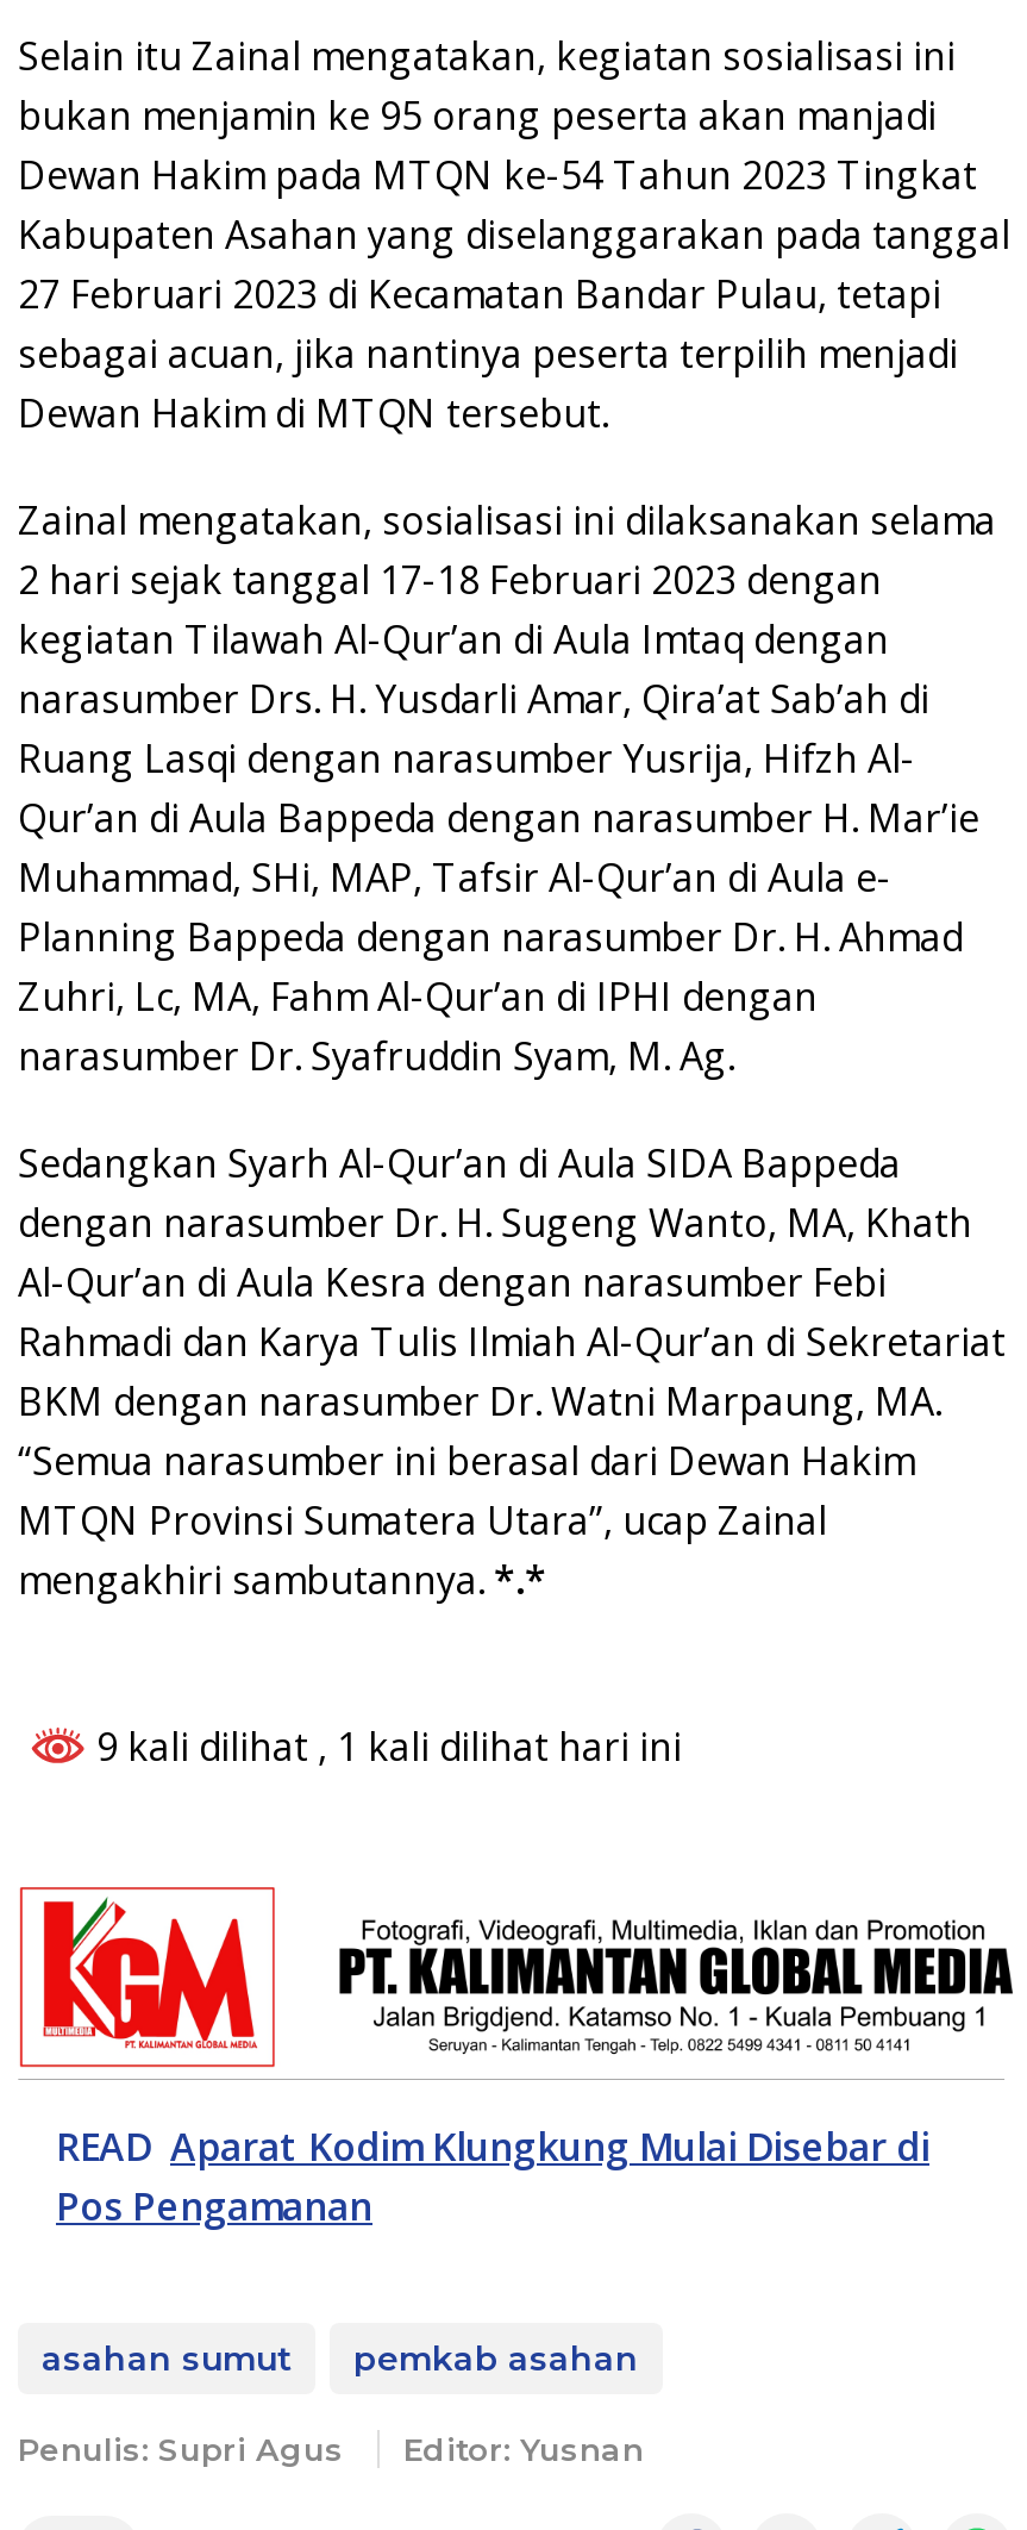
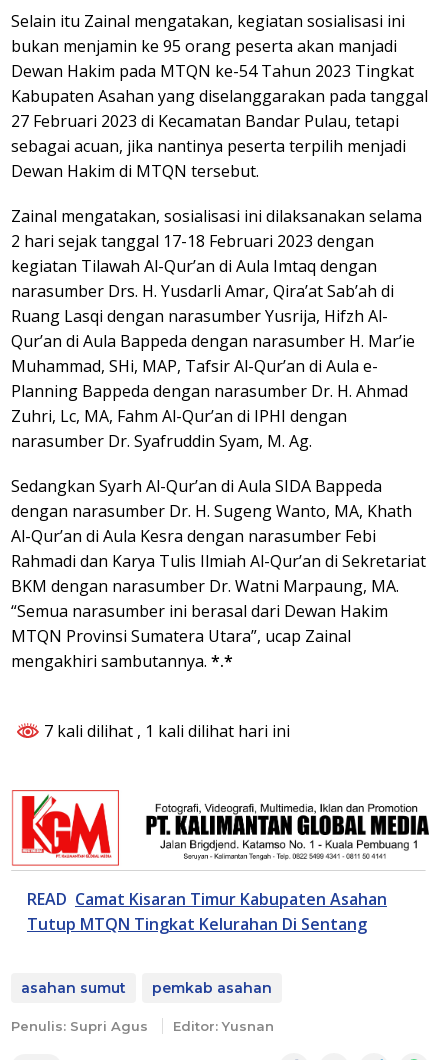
- 9 kali dilihat, 1 kali dilihat hari ini
+ 7 kali dilihat, 1 kali dilihat hari ini

- READ Aparat Kodim Klungkung Mulai Disebar di
- Pos Pengamanan
+ READ Camat Kisaran Timur Kabupaten Asahan
+ Tutup MTQN Tingkat Kelurahan Di Sentang
